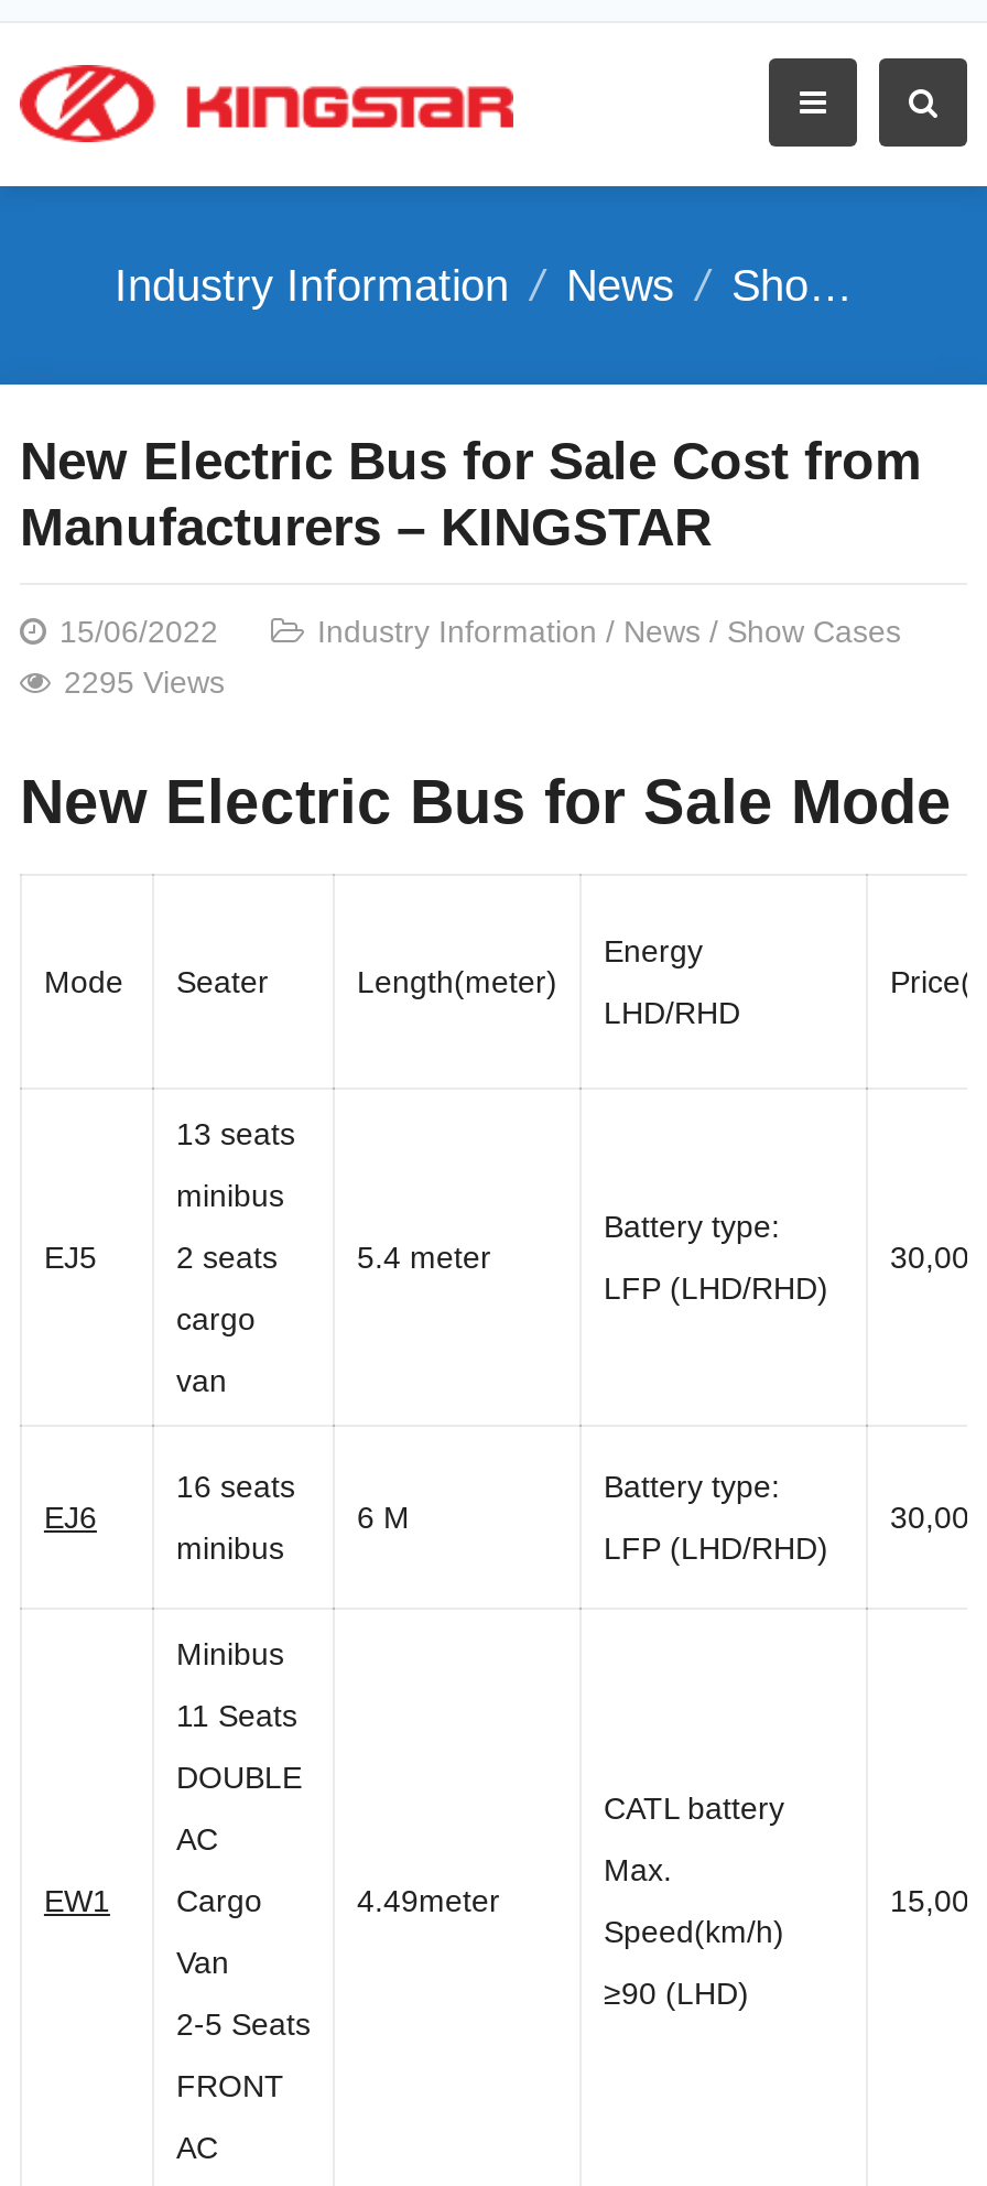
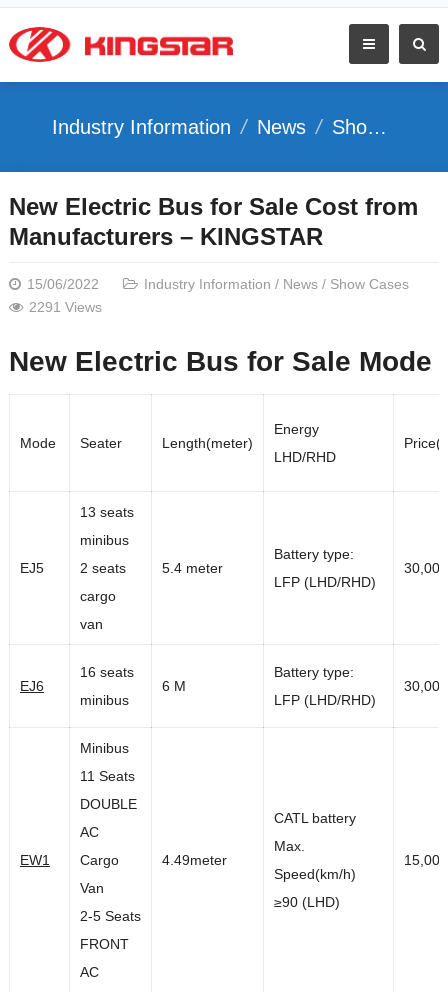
- 2295 Views
+ 2291 Views
